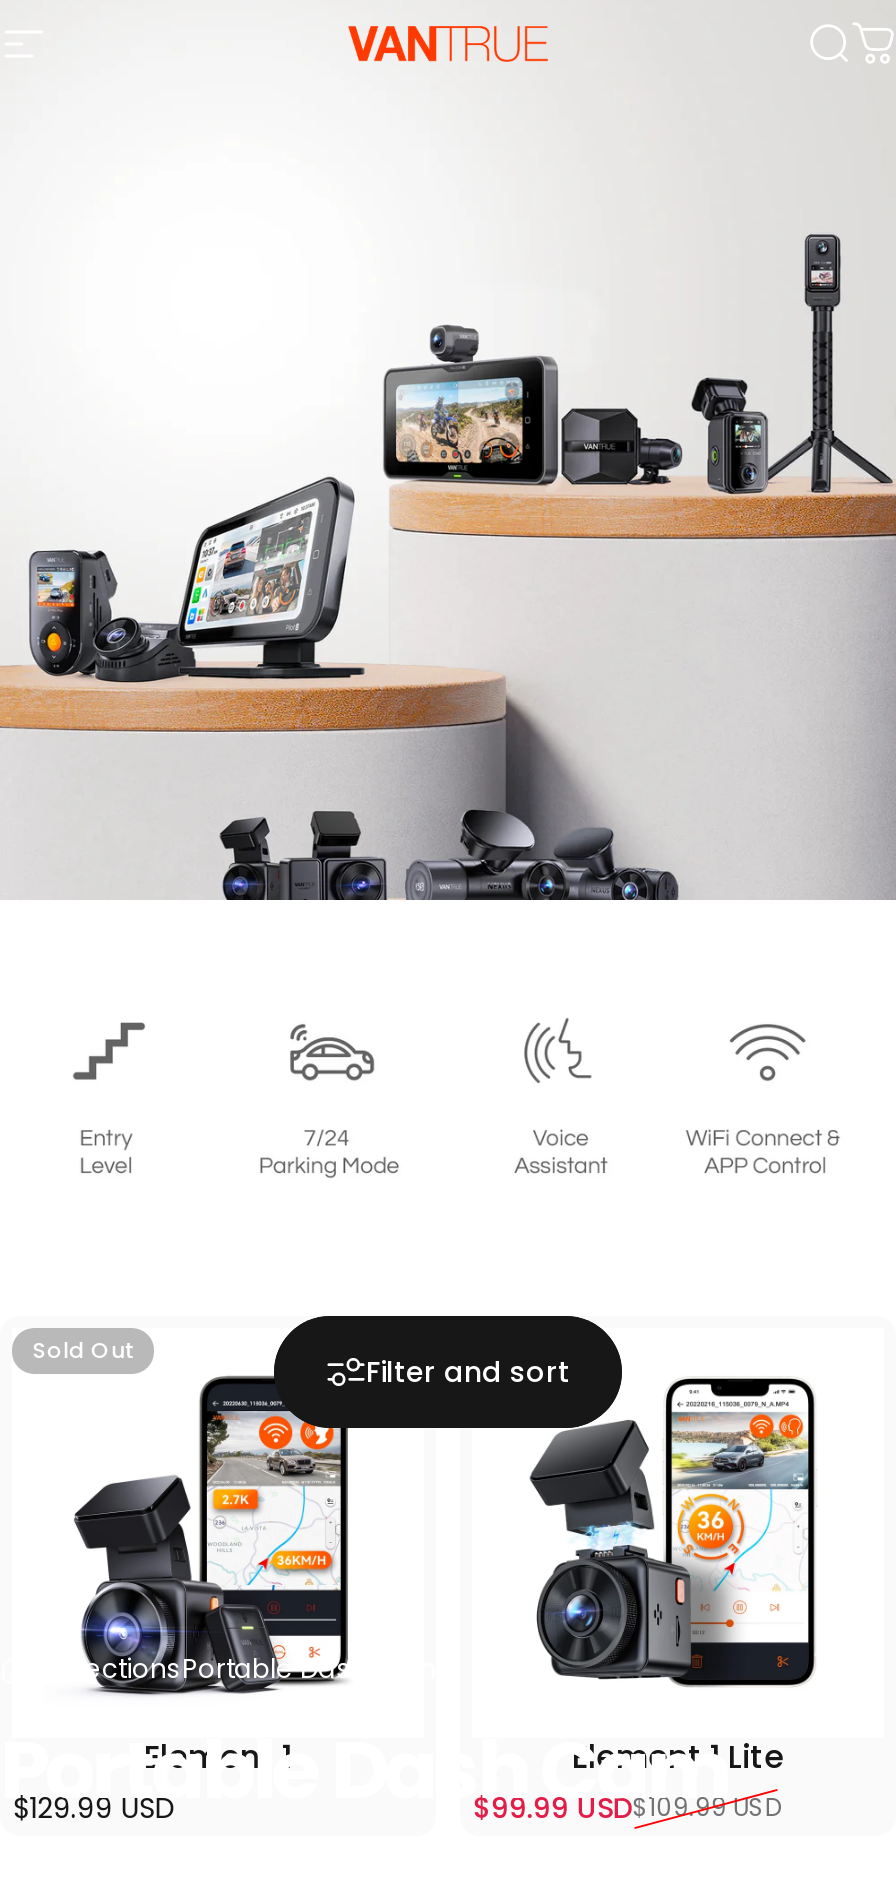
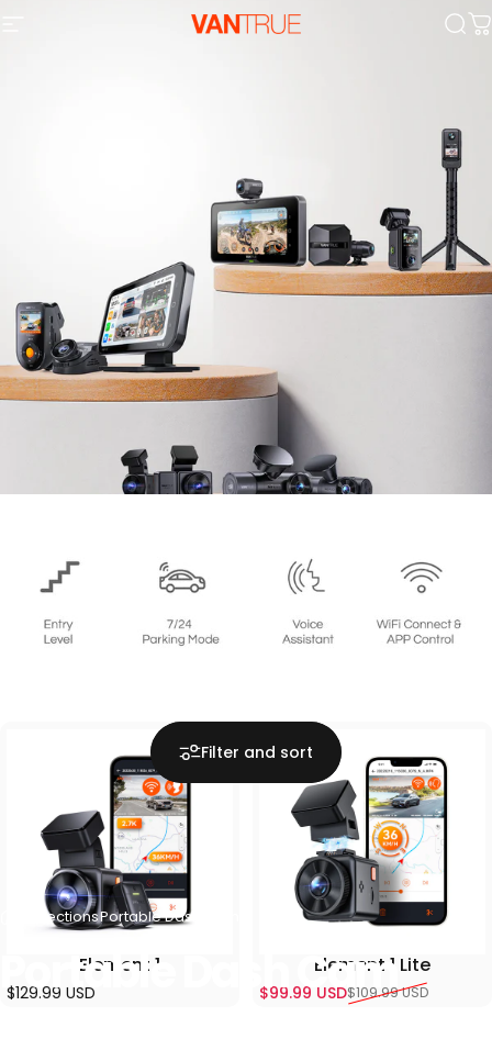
- Sold Out
